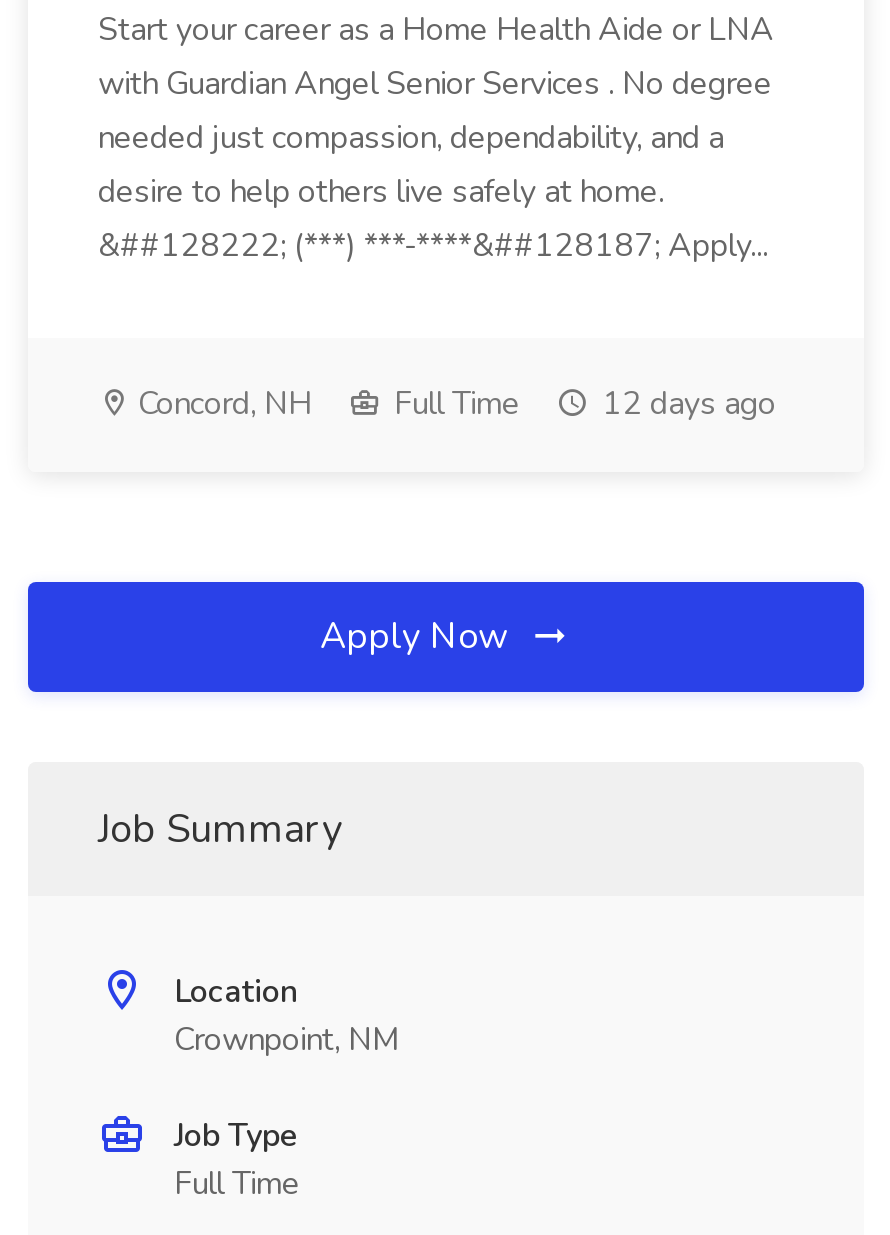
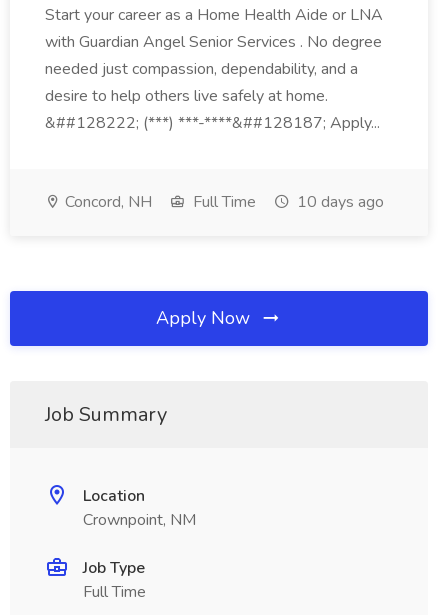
- Concord, NH Full Time 12 days ago
+ Concord, NH Full Time 10 days ago
